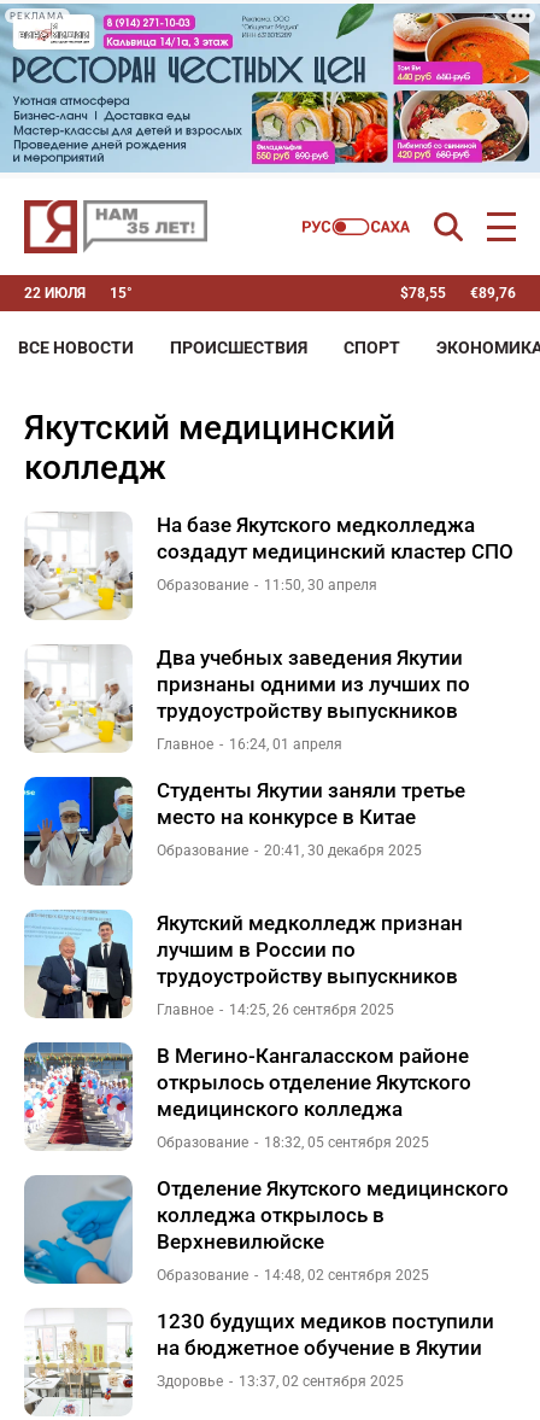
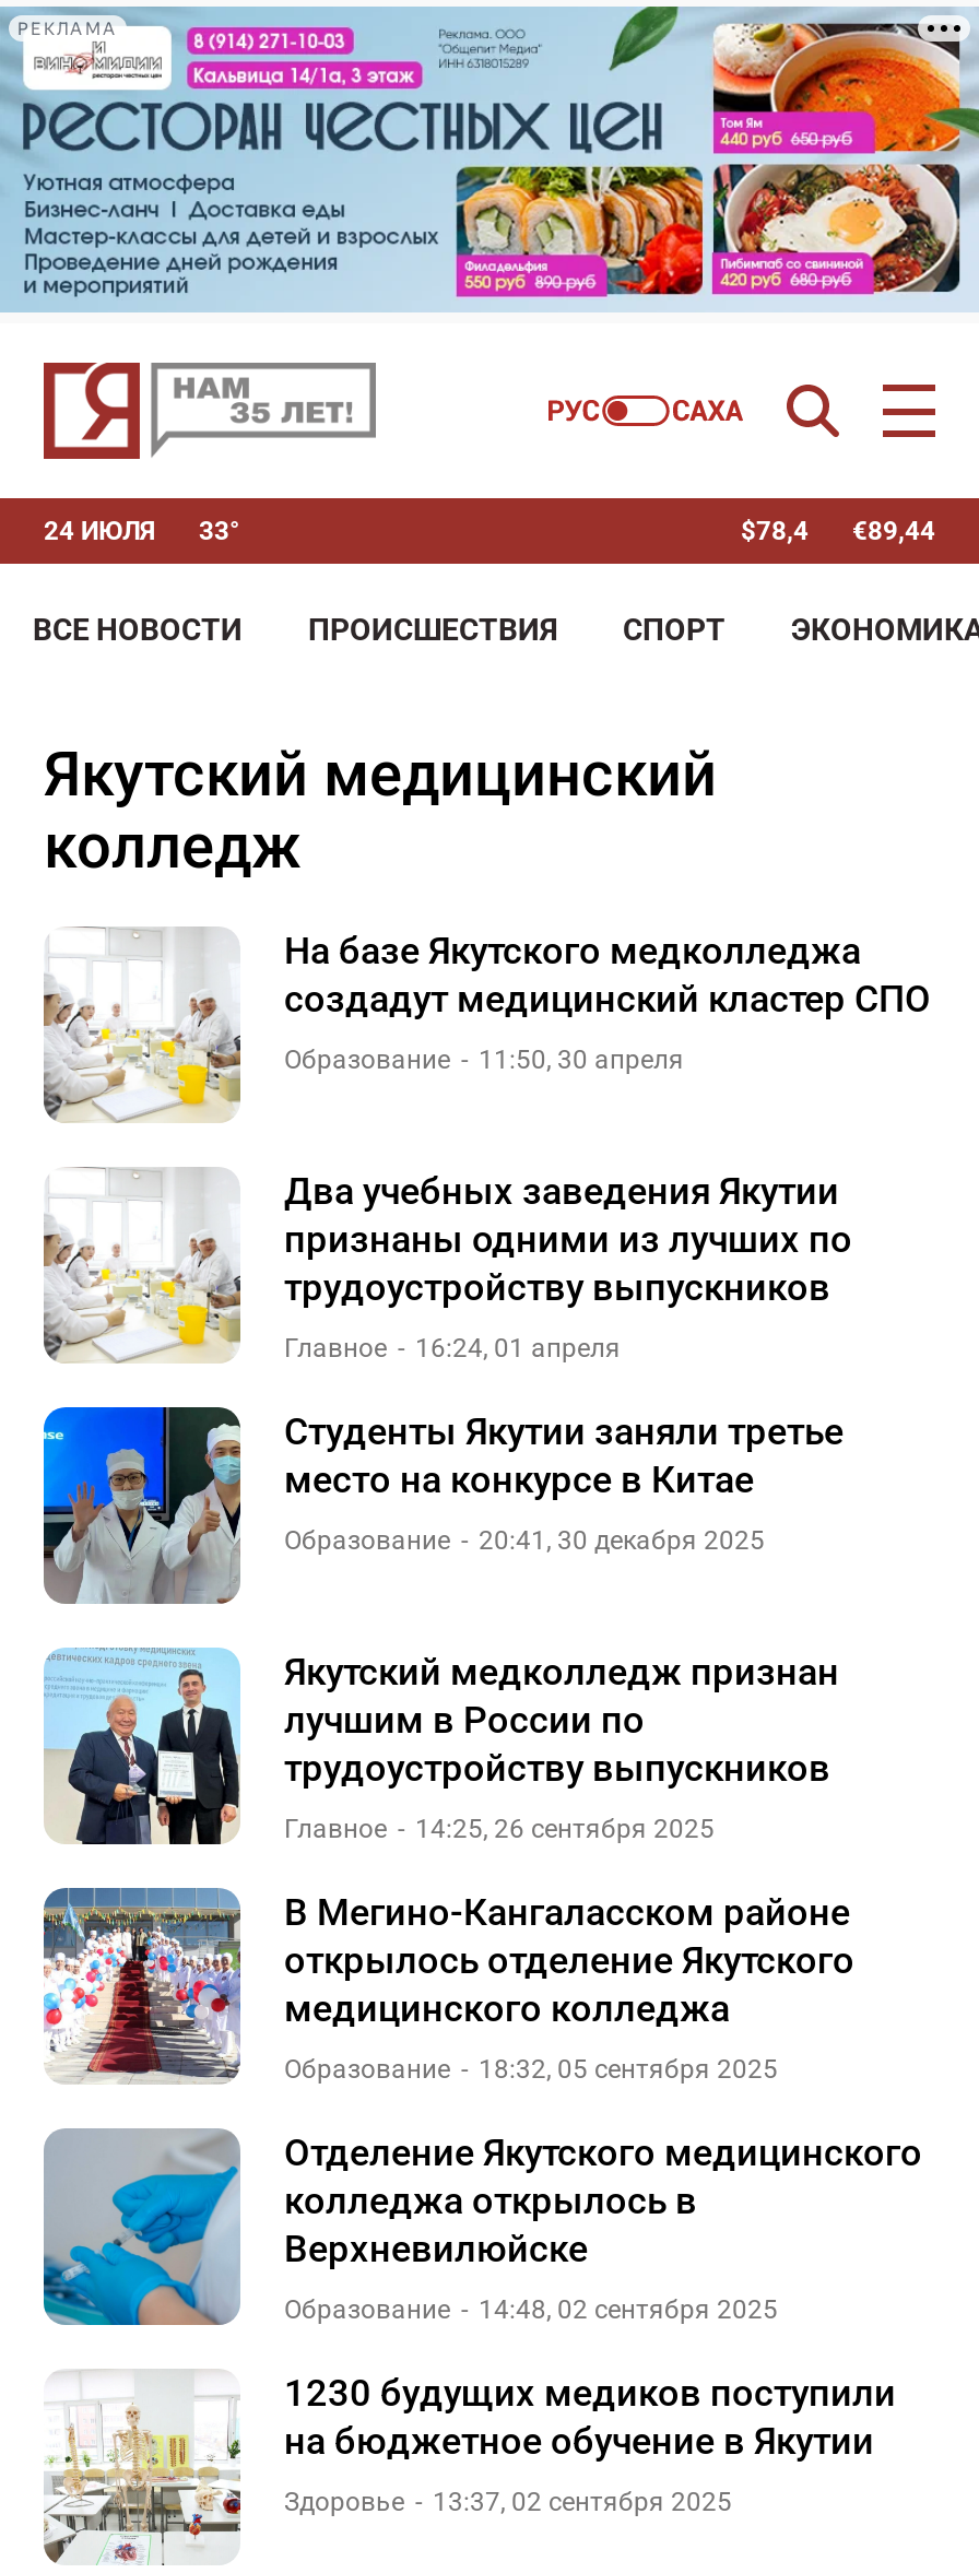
- 22 ИЮЛЯ
+ 24 ИЮЛЯ

- 15°
+ 33°

- $78,55
+ $78,4

- €89,76
+ €89,44
